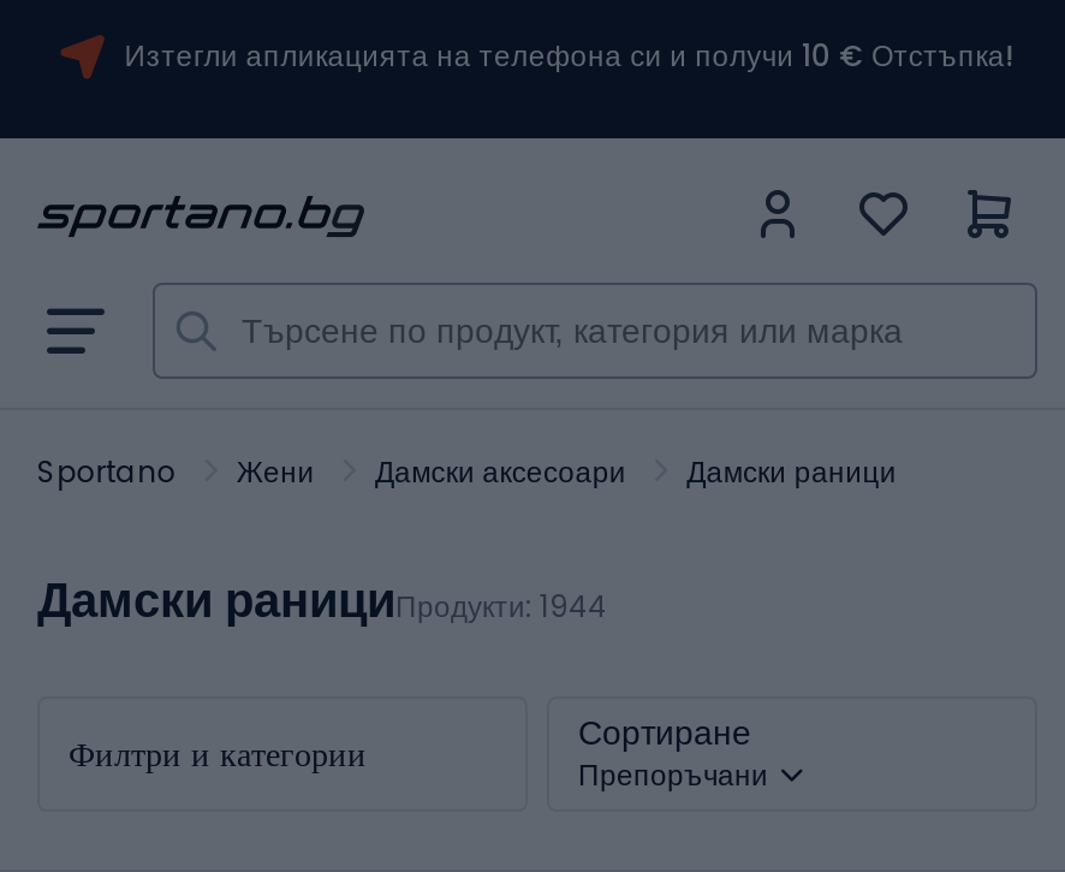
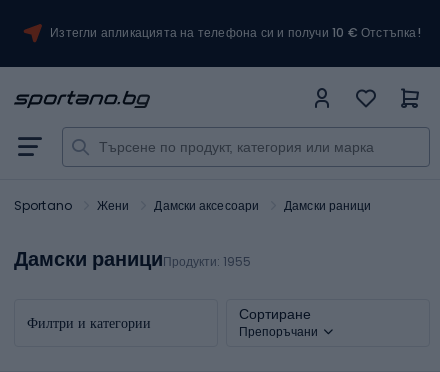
- Дамски ранициПродукти:1944
+ Дамски ранициПродукти:1955
